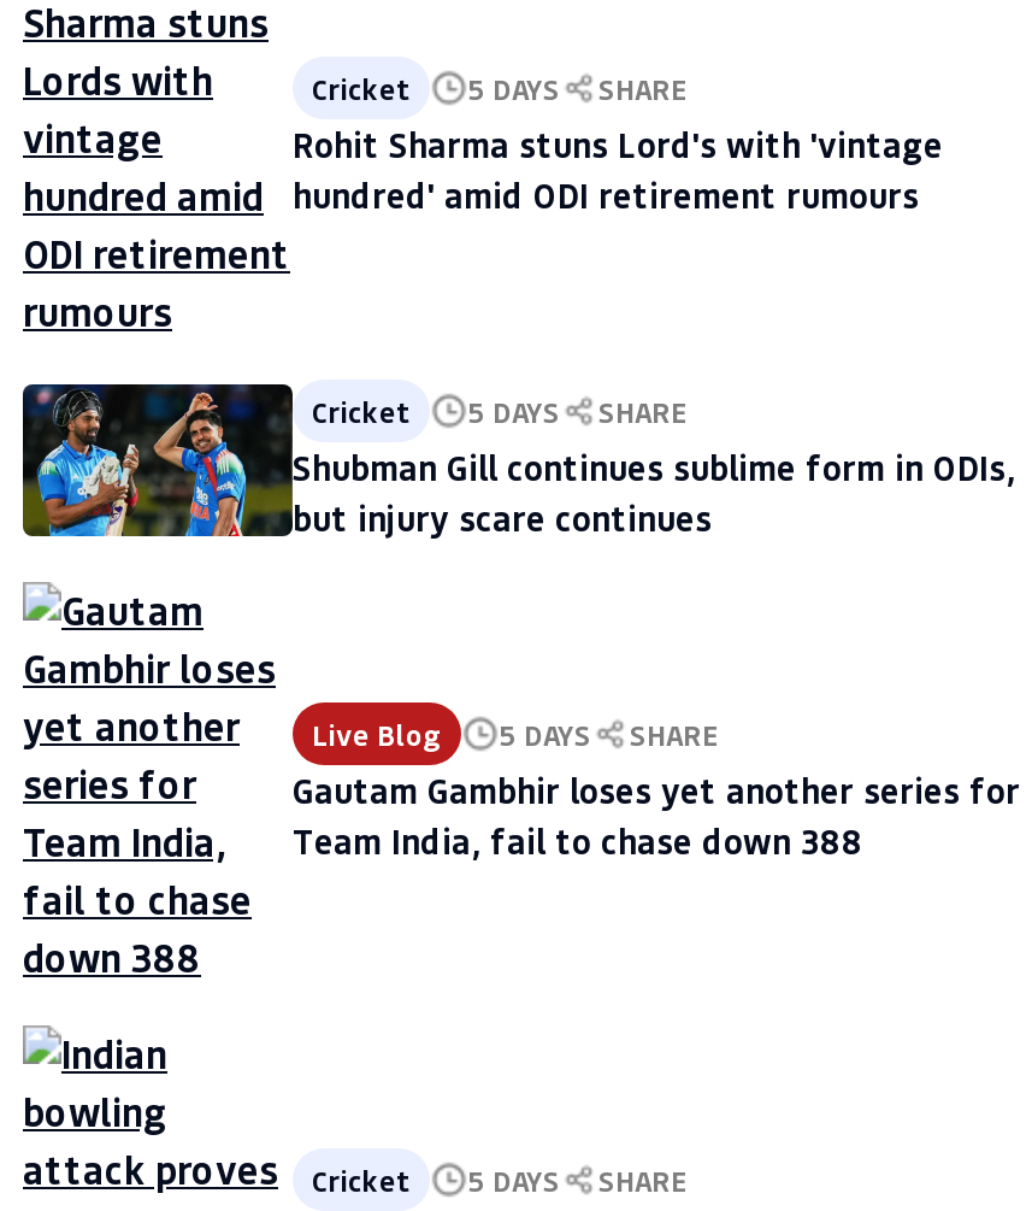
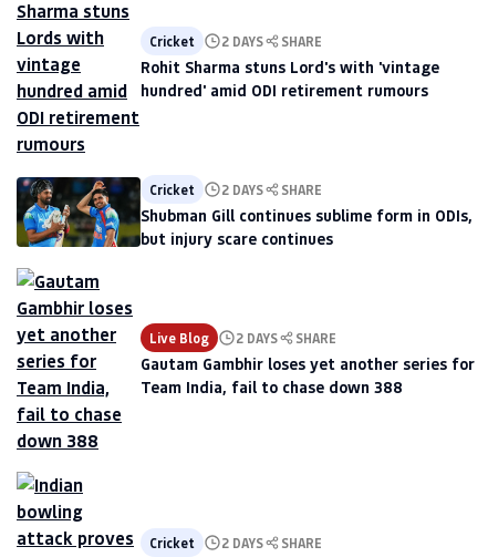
- Cricket 5 DAYS SHARE
+ Cricket 2 DAYS SHARE

- Cricket 5 DAYS SHARE
+ Cricket 2 DAYS SHARE

- Live Blog 5 DAYS SHARE
+ Live Blog 2 DAYS SHARE

- Cricket 5 DAYS SHARE
+ Cricket 2 DAYS SHARE
